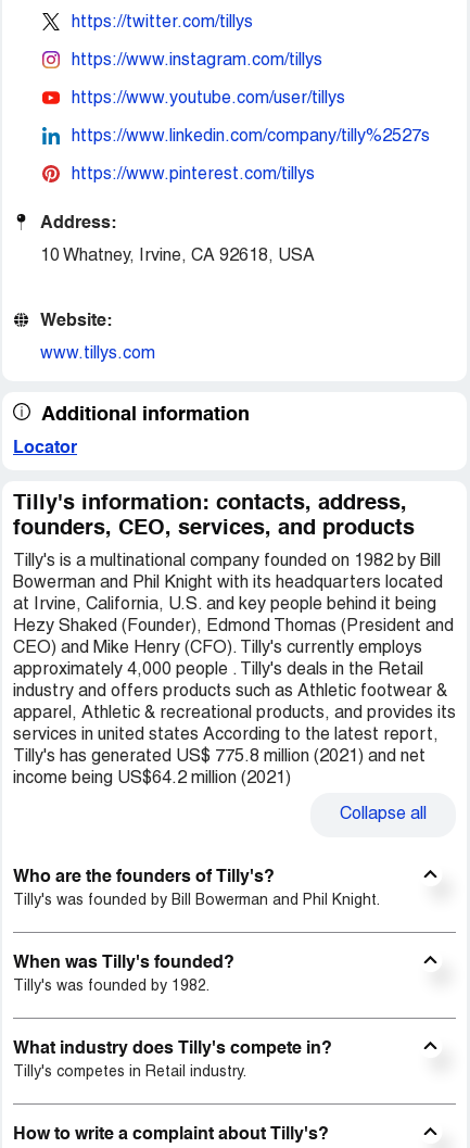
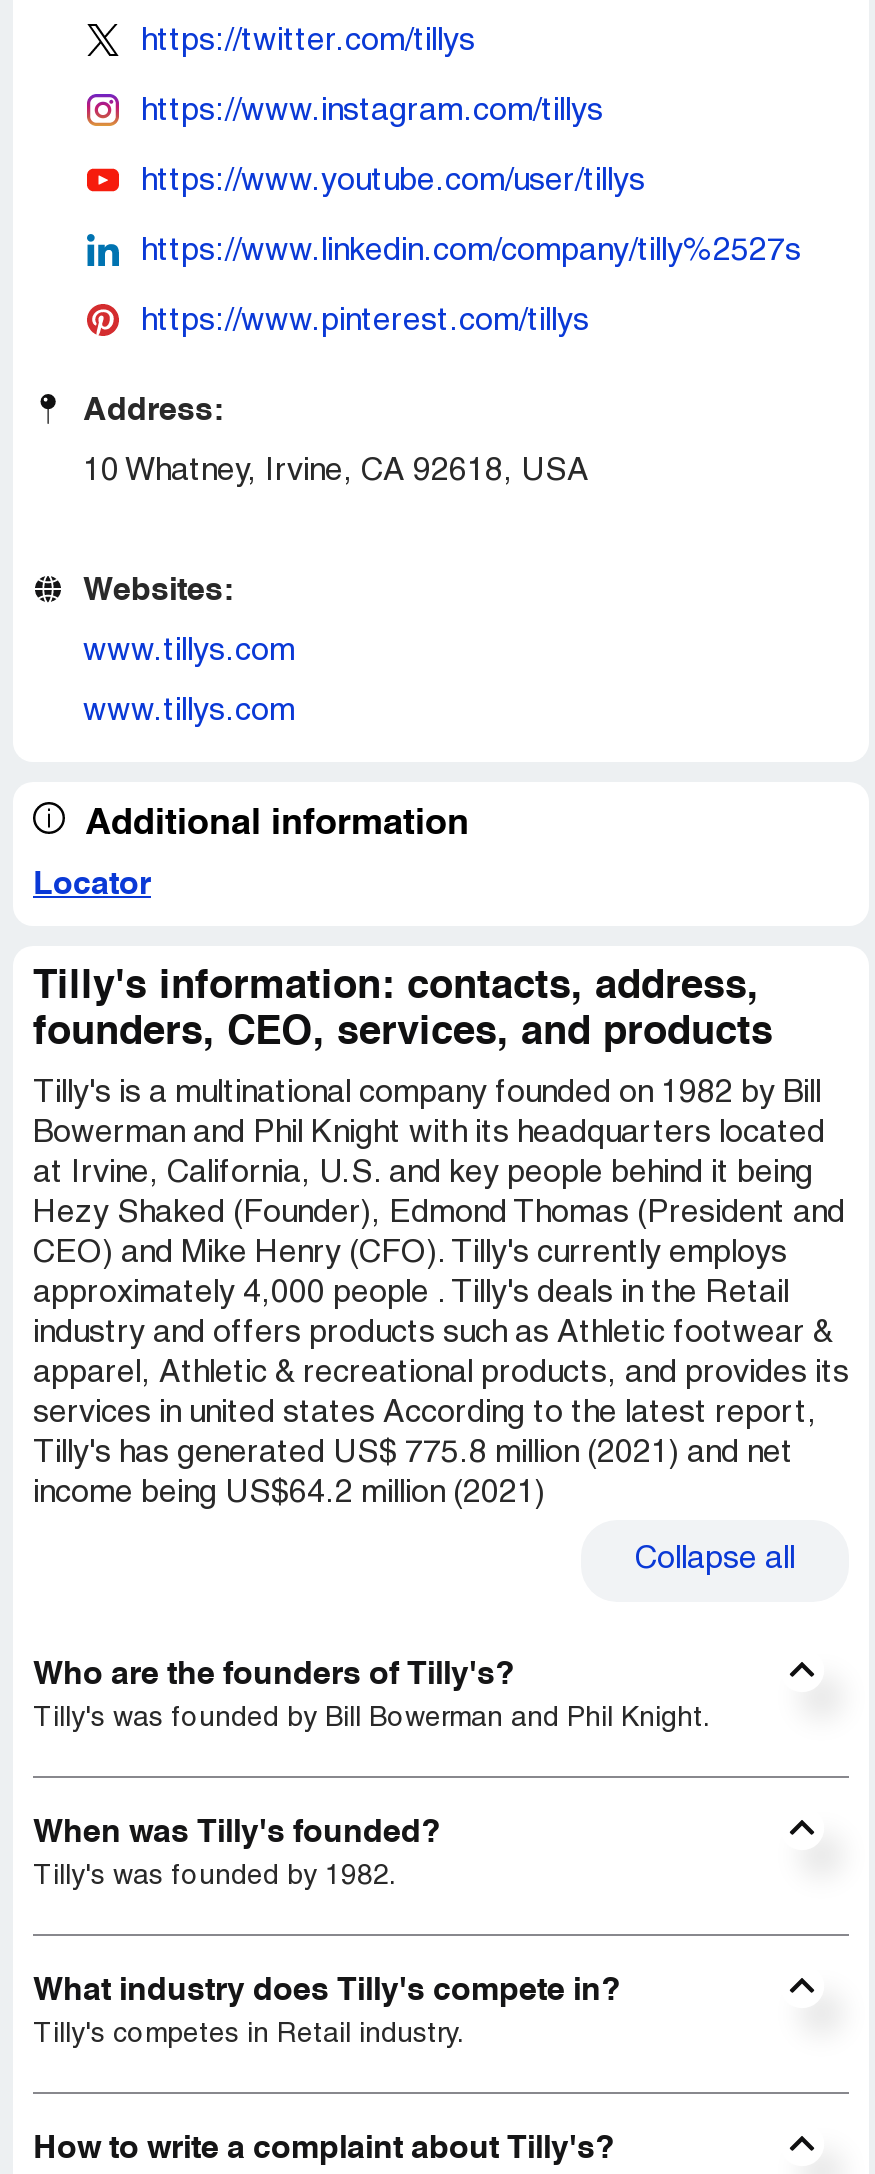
- Website:
+ Websites:
+ www.tillys.com
